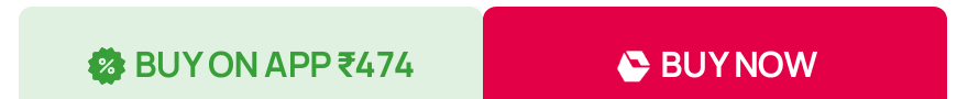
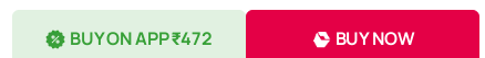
- BUY ON APP ₹474
+ BUY ON APP ₹472
